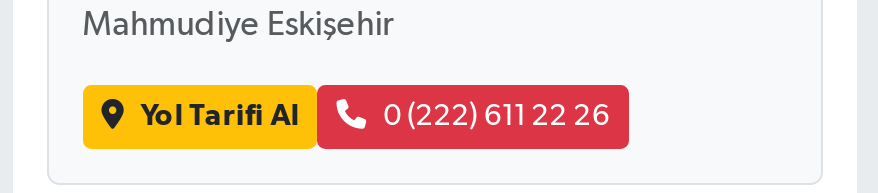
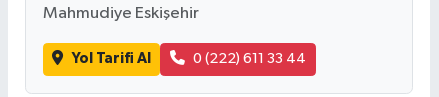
- 0 (222) 611 22 26
+ 0 (222) 611 33 44
